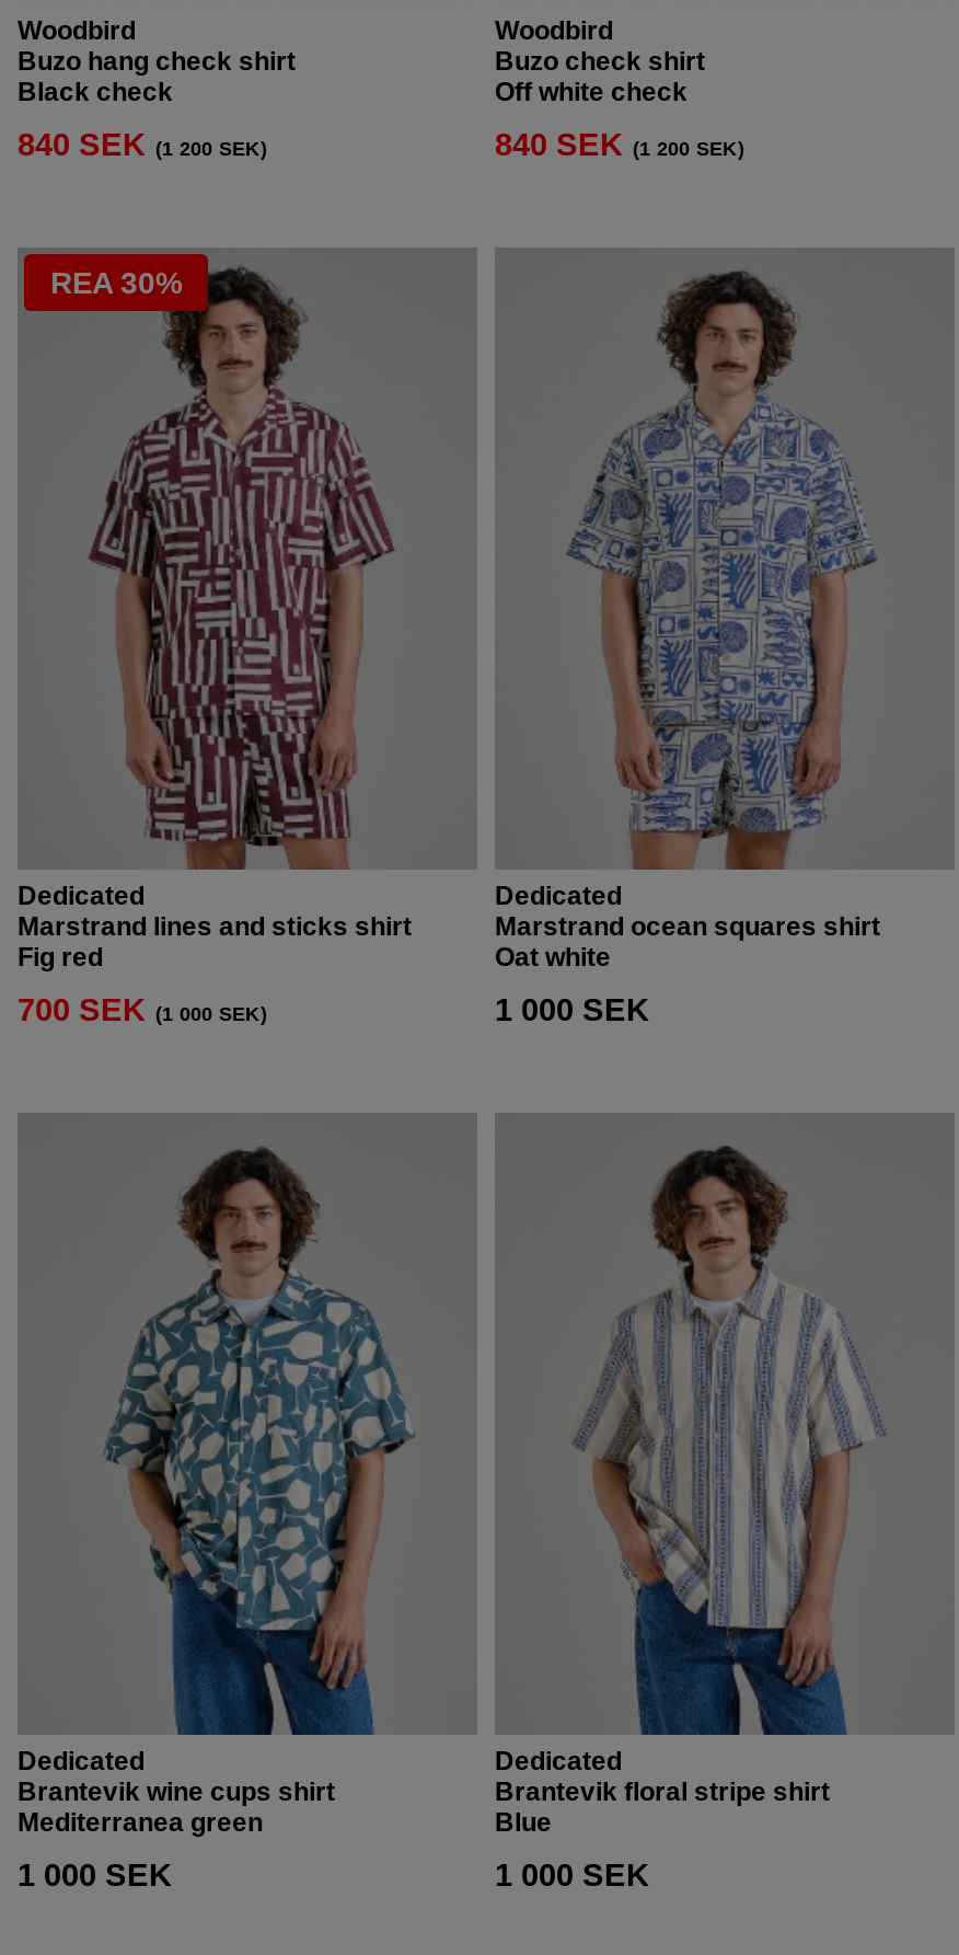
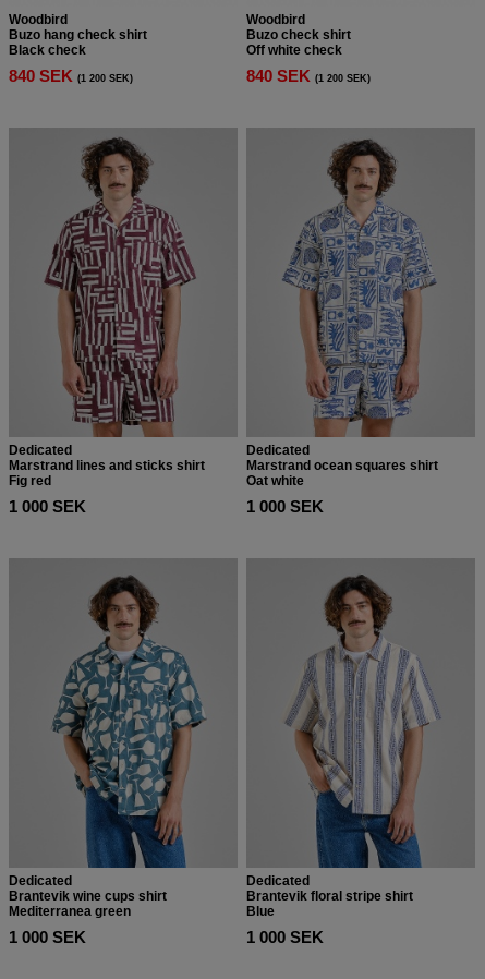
- REA 30%

- 700 SEK (1 000 SEK)
+ 1 000 SEK
